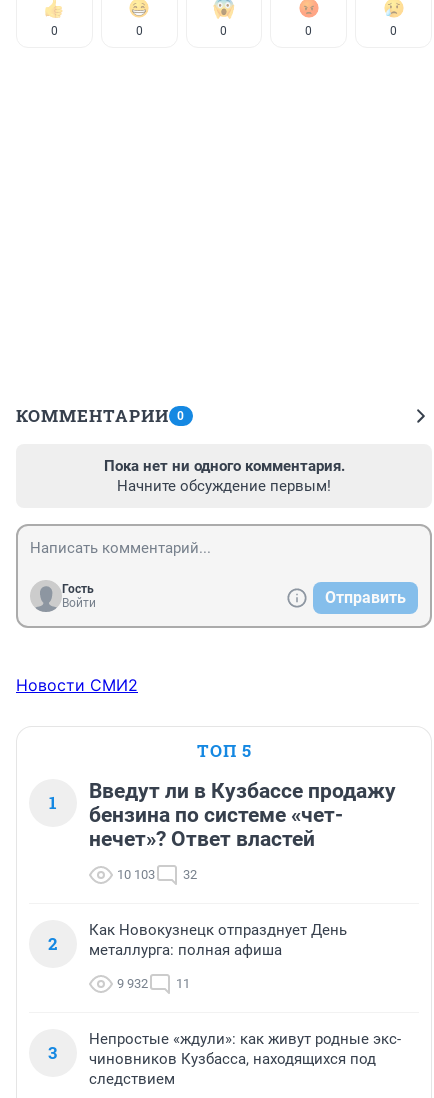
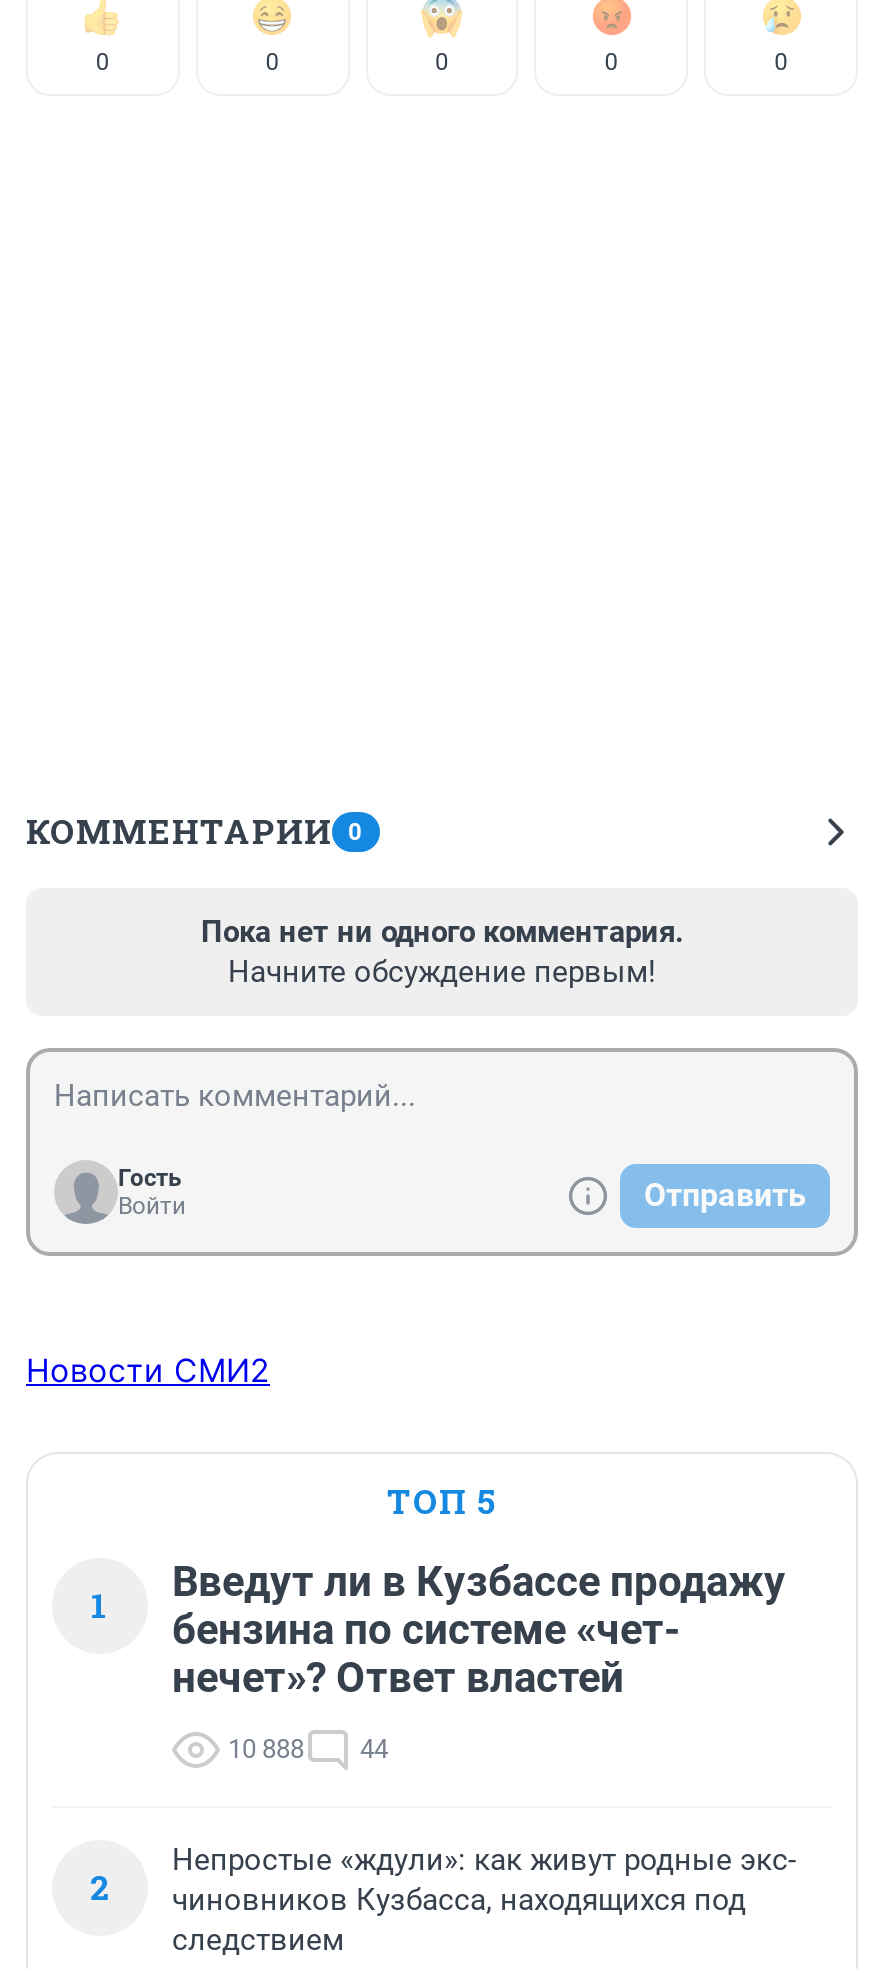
- 10 103
+ 10 888

- 32
+ 44

- Как Новокузнецк отпразднует День
- металлурга: полная афиша
- 9 932
- 11
- 3
